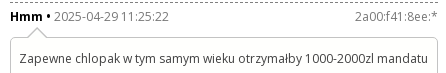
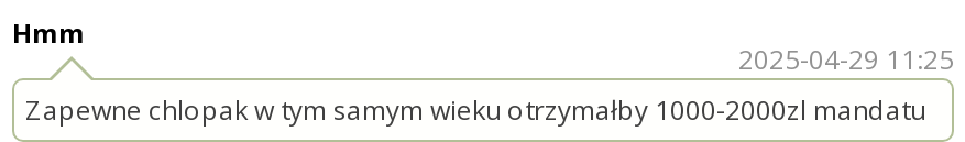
- 2025-04-29 11:25:22
- 2a00:f41:8ee:*
+ 2025-04-29 11:25
